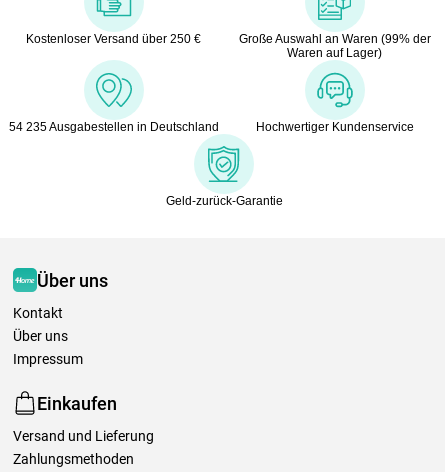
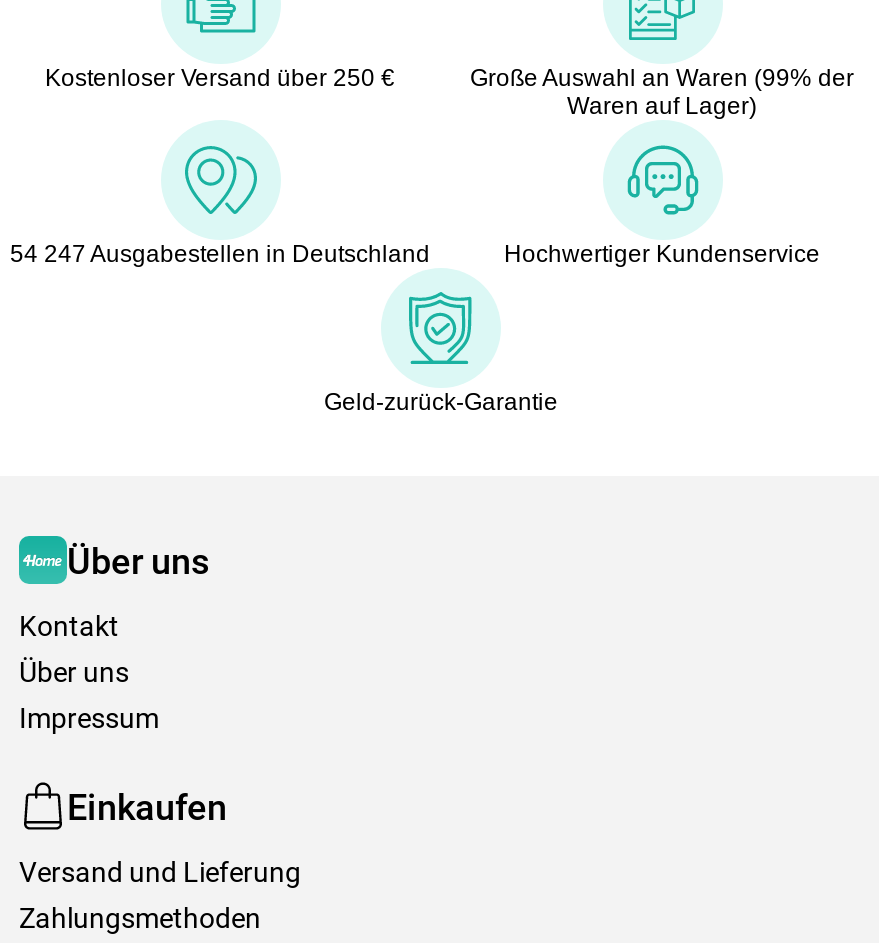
- 54 235 Ausgabestellen in Deutschland
+ 54 247 Ausgabestellen in Deutschland
